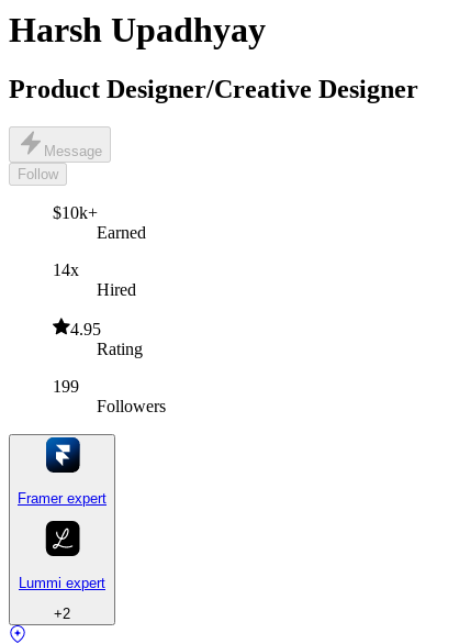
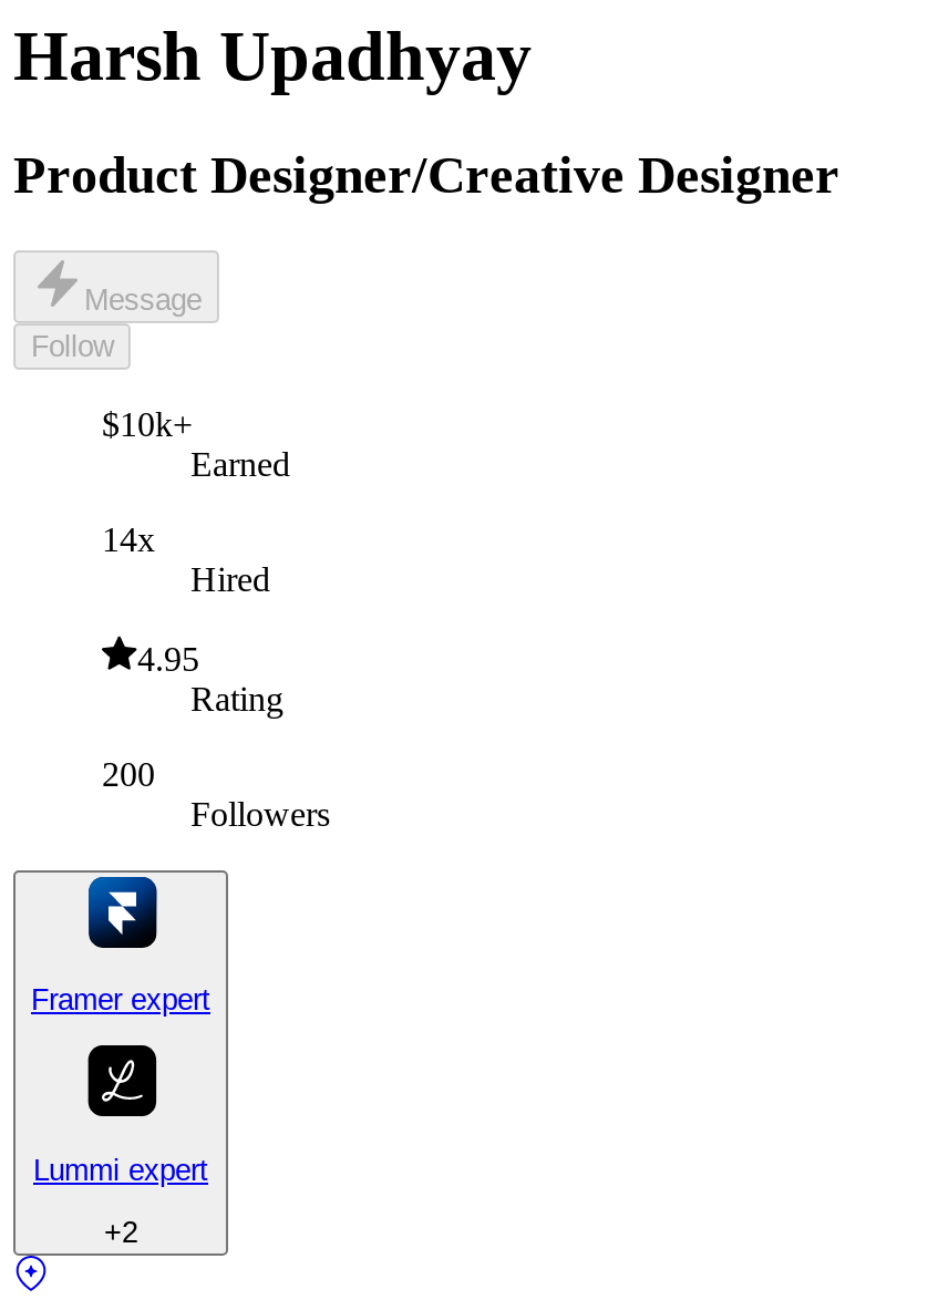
- 199
+ 200
